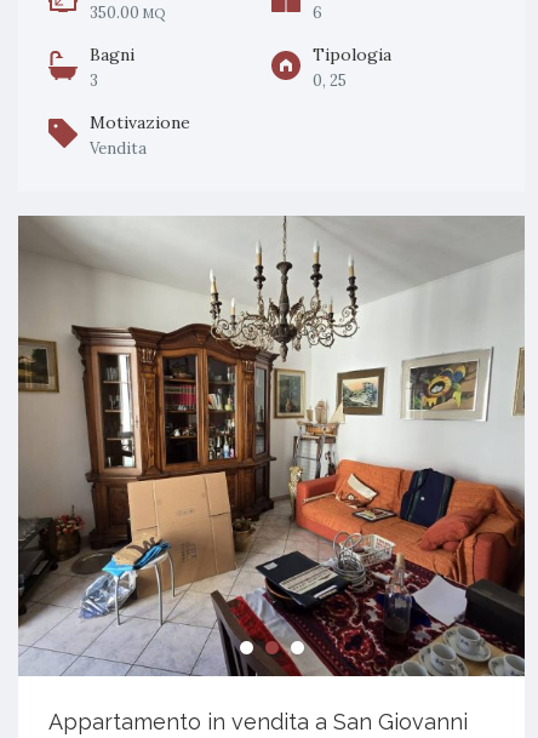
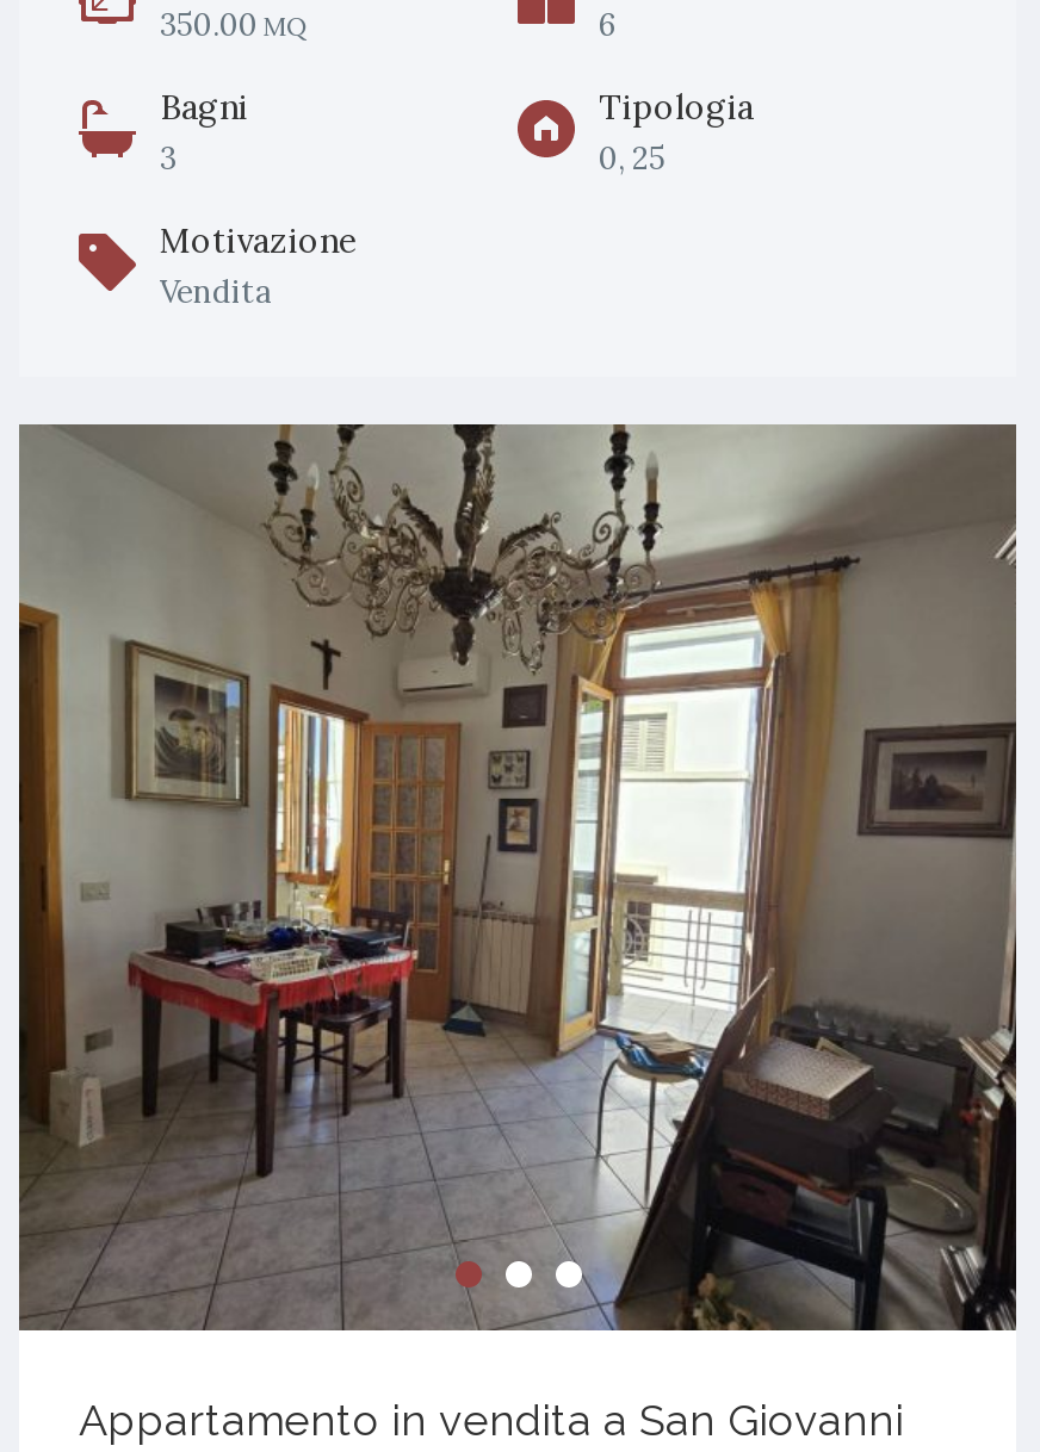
- [image]
+ [image]
